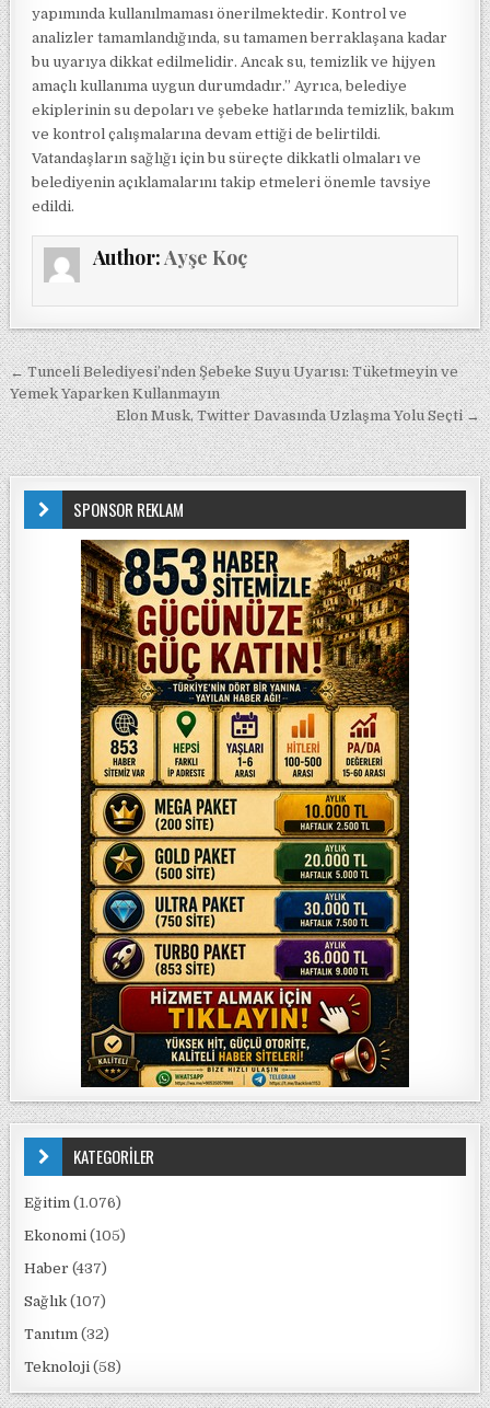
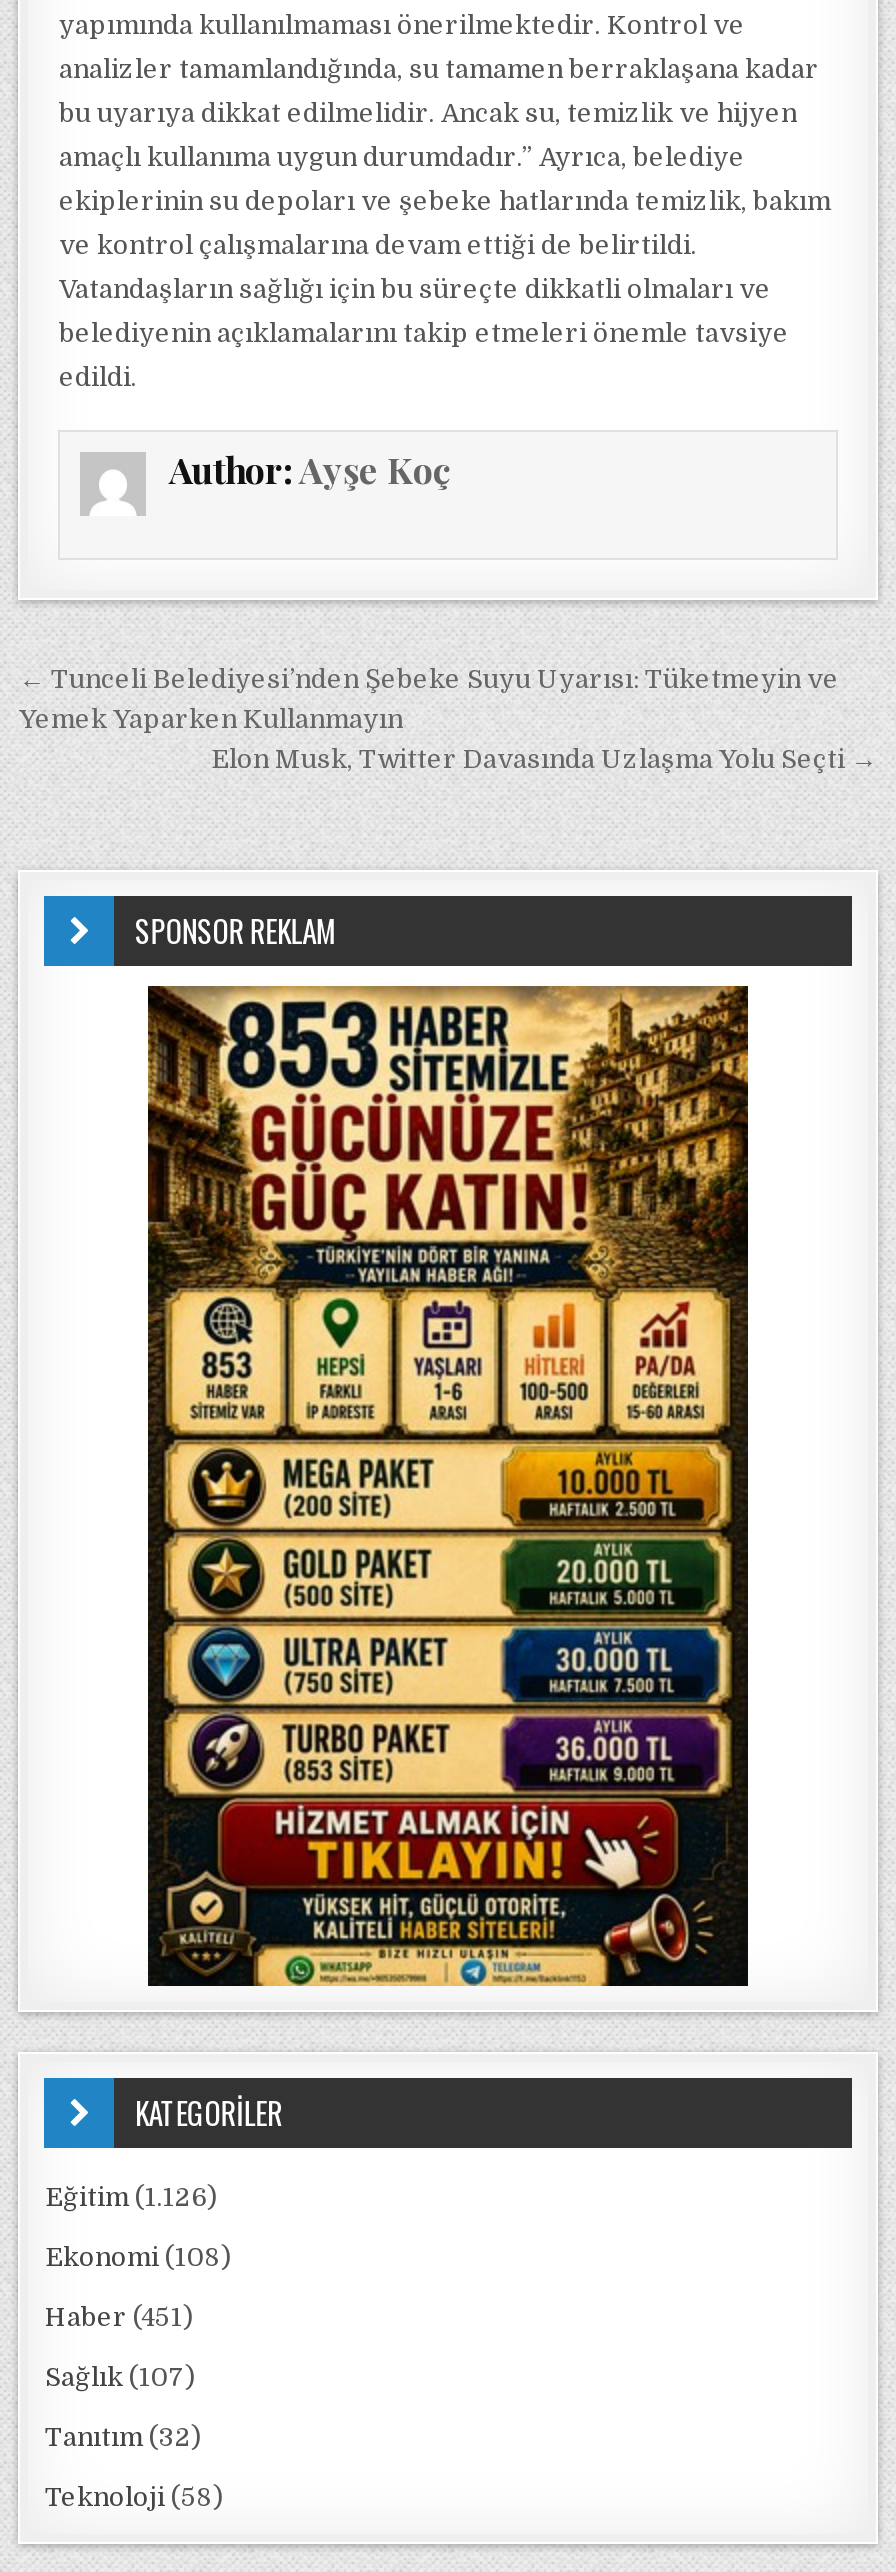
- Eğitim (1.076)
+ Eğitim (1.126)

- Ekonomi (105)
+ Ekonomi (108)

- Haber (437)
+ Haber (451)
